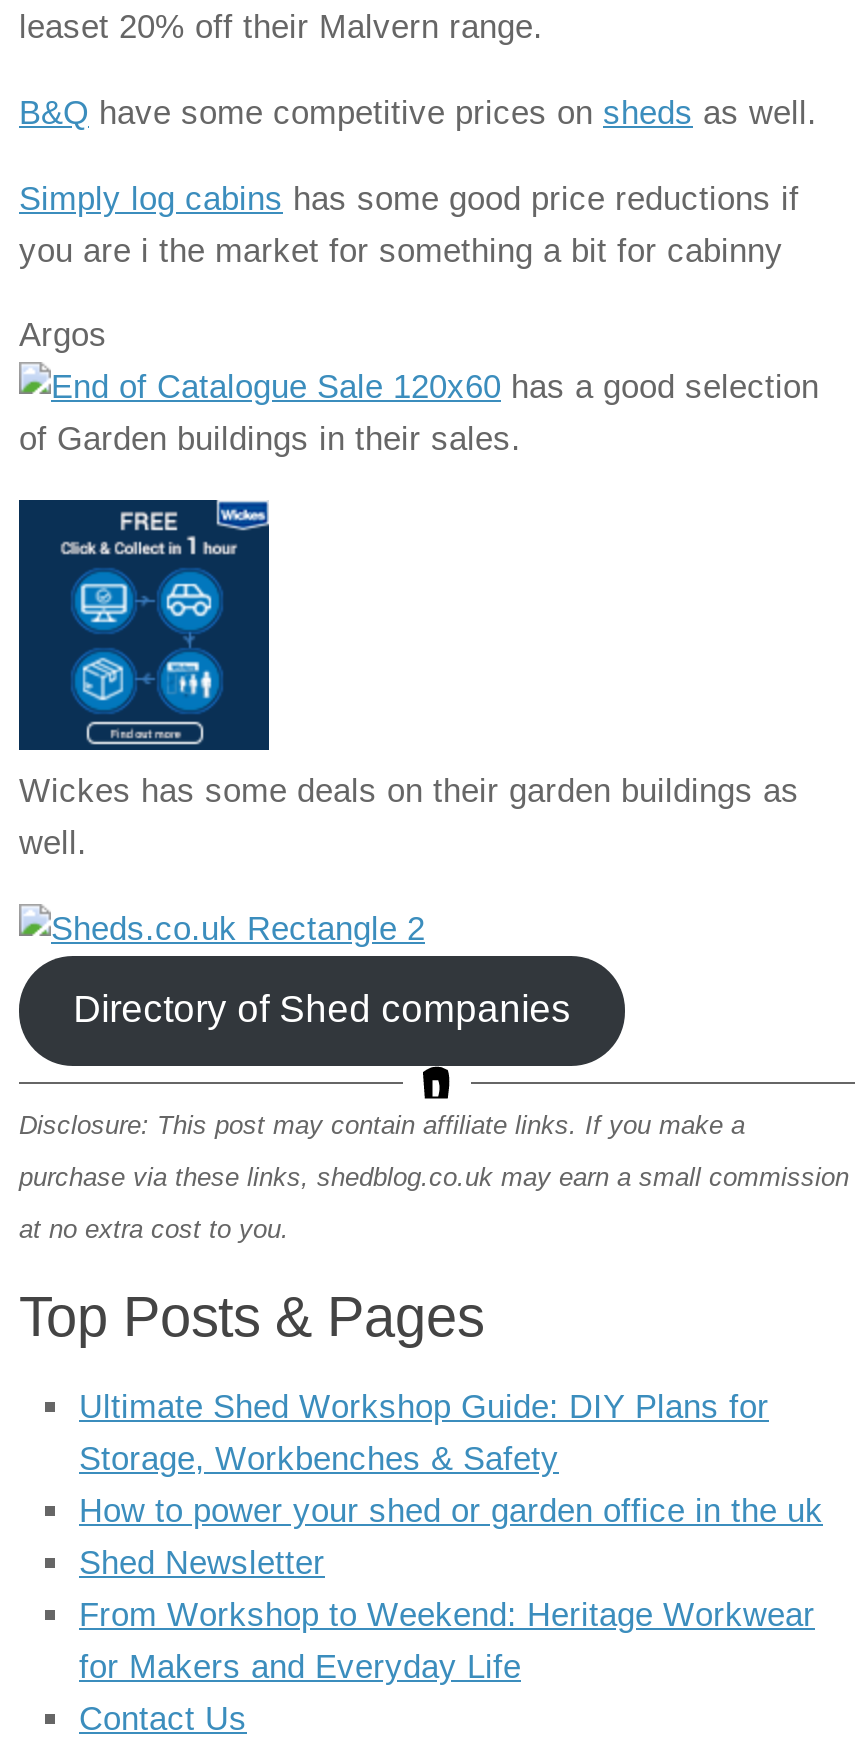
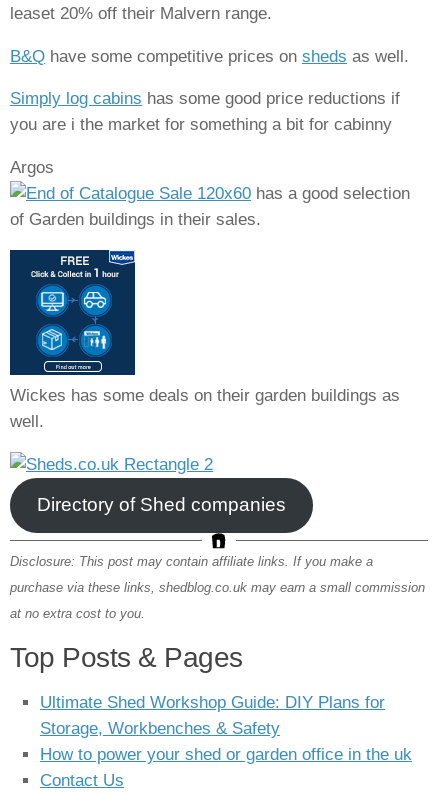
- Shed Newsletter
- From Workshop to Weekend: Heritage Workwear
- for Makers and Everyday Life
